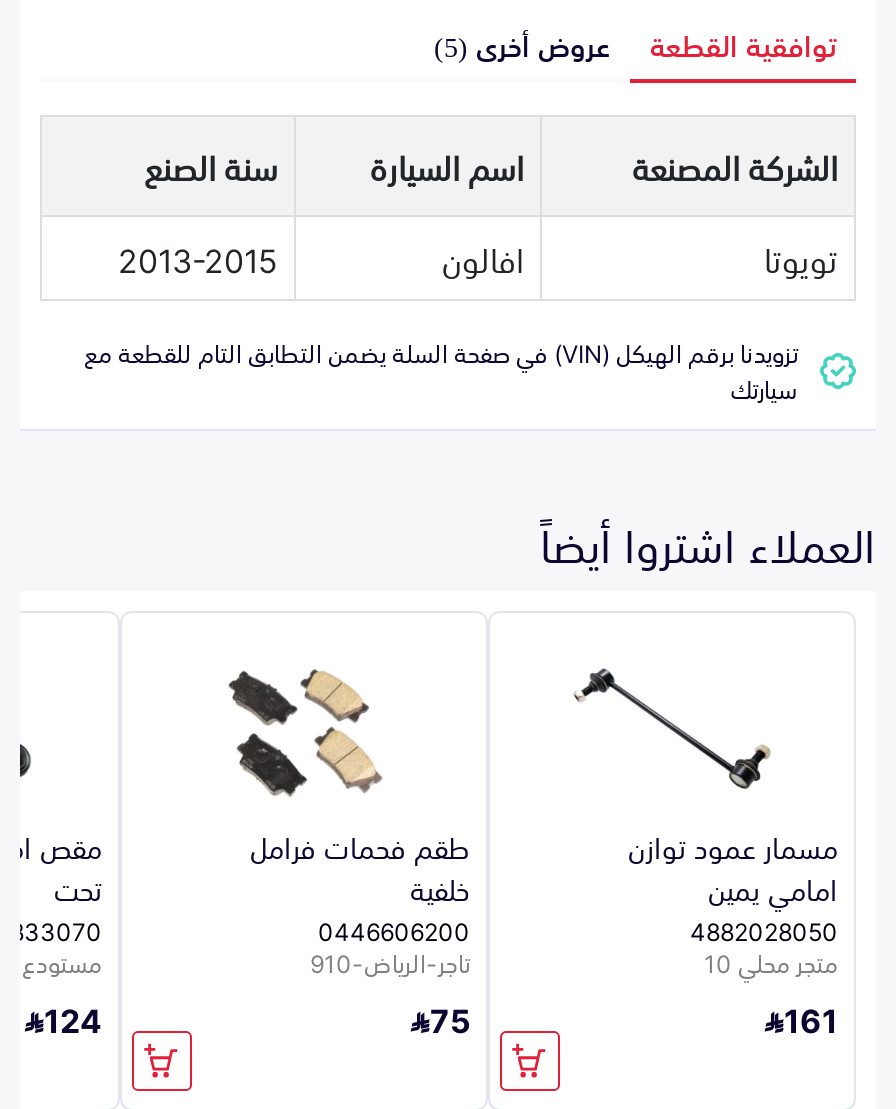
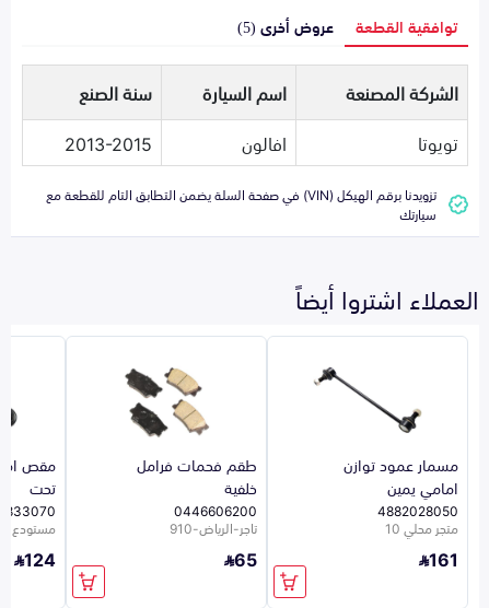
- 75
+ 65
